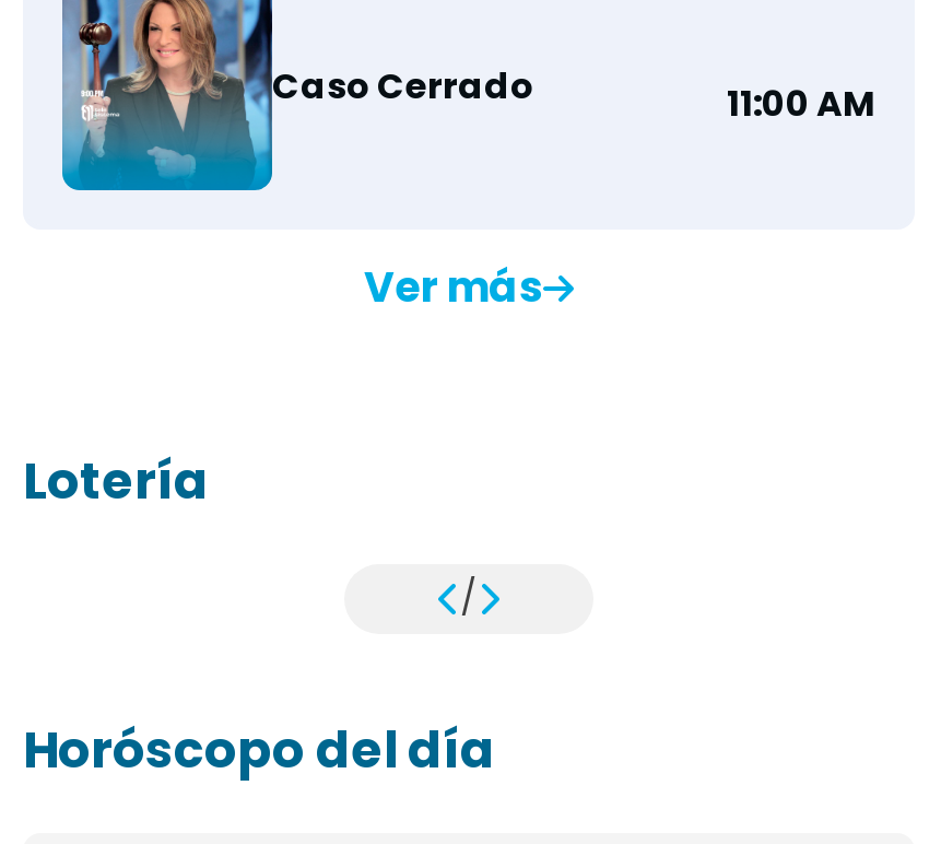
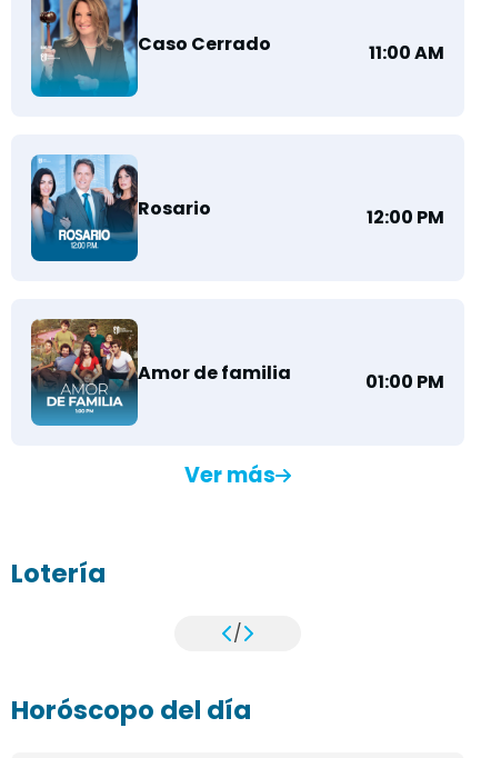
+ [image]
+ Rosario
+ 12:00 PM

+ [image]
+ Amor de familia
+ 01:00 PM
